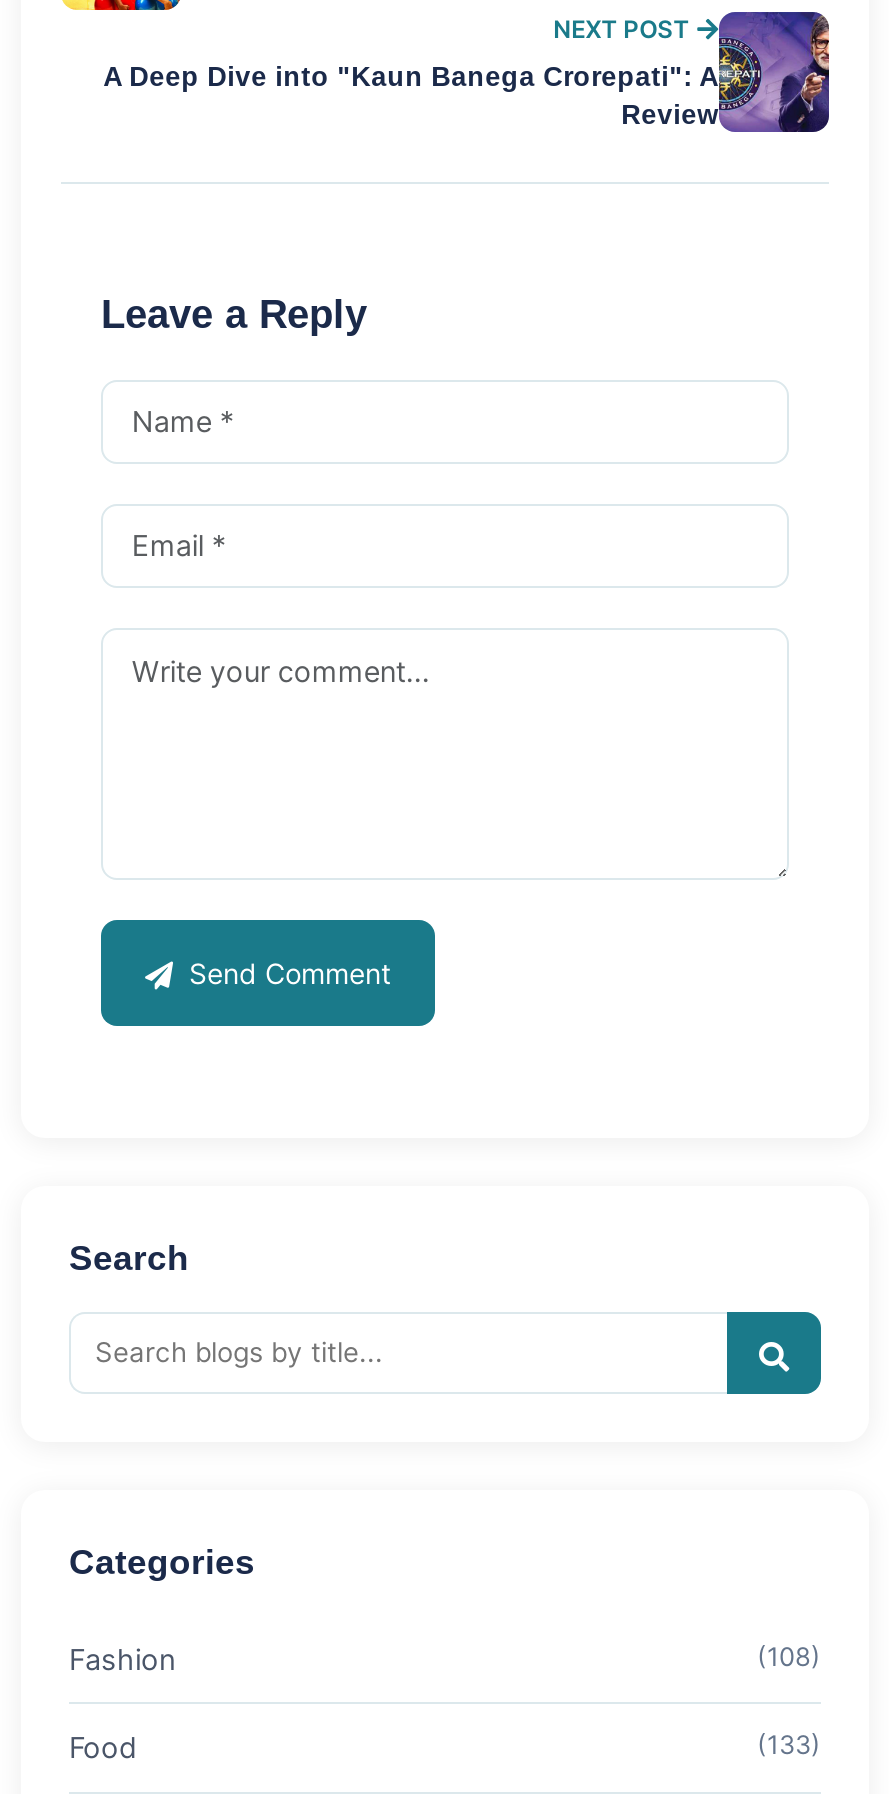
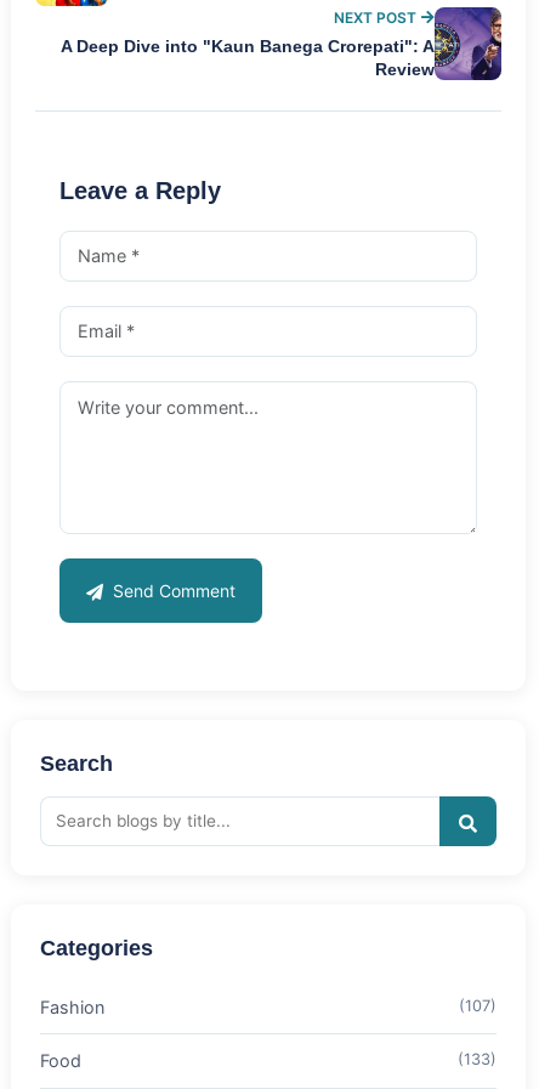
- (108)
+ (107)
